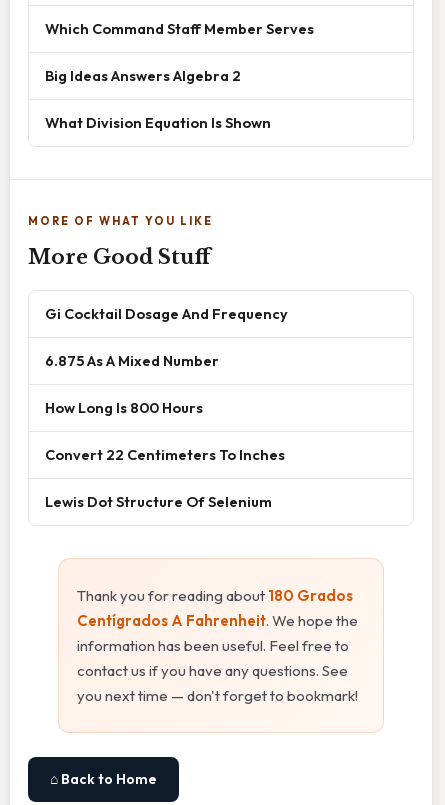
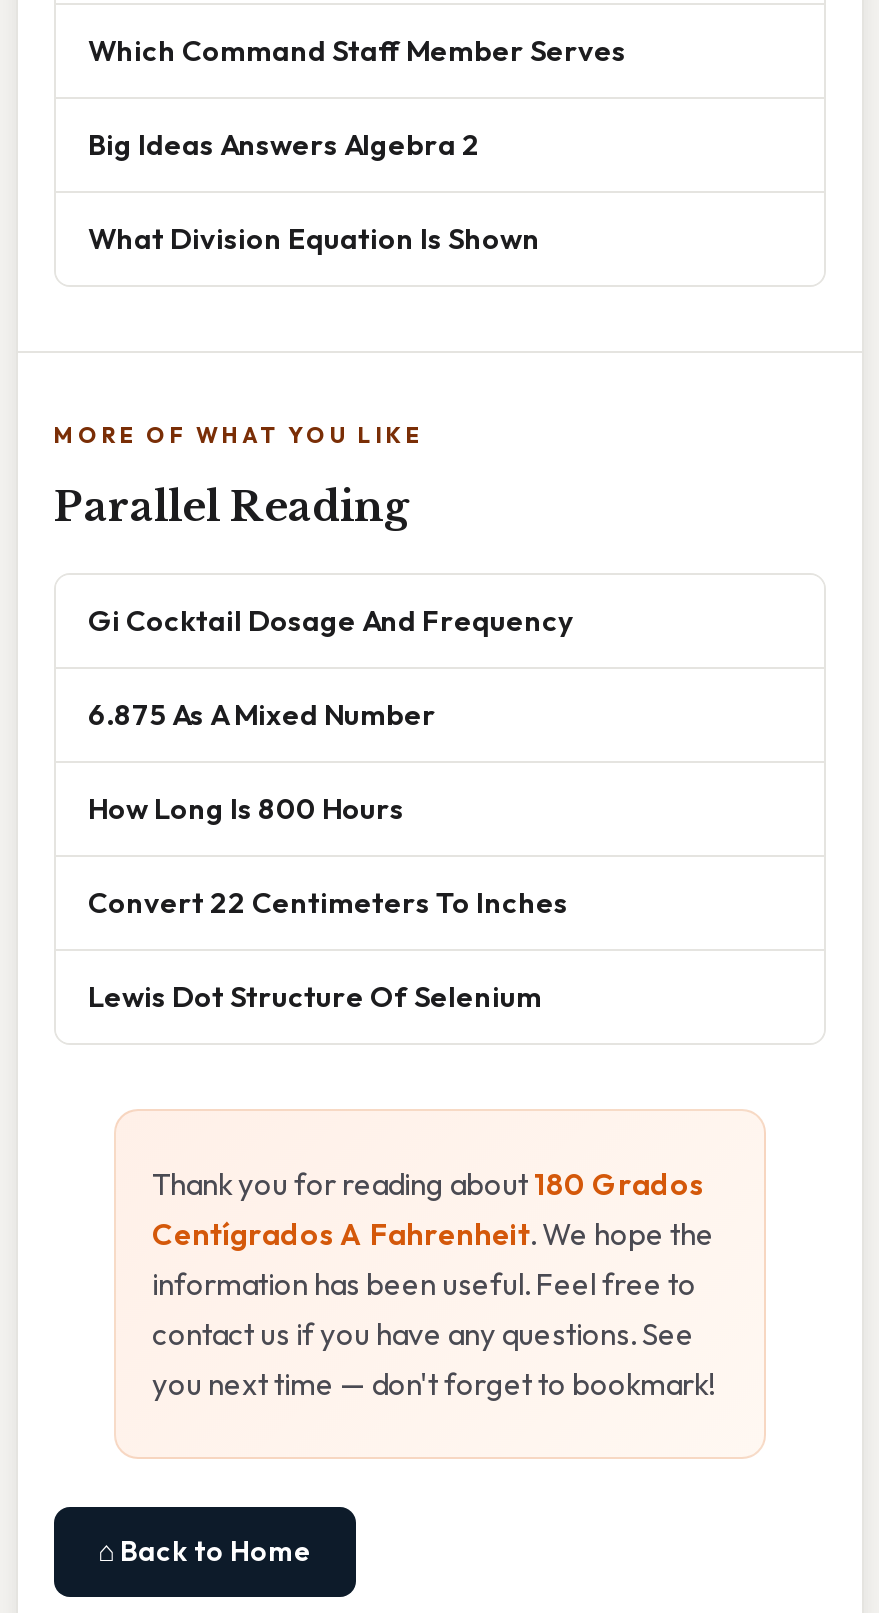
- More Good Stuff
+ Parallel Reading
